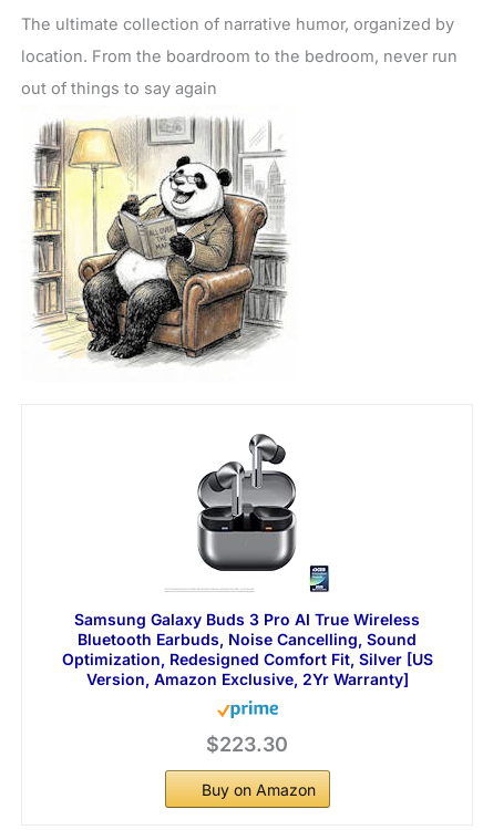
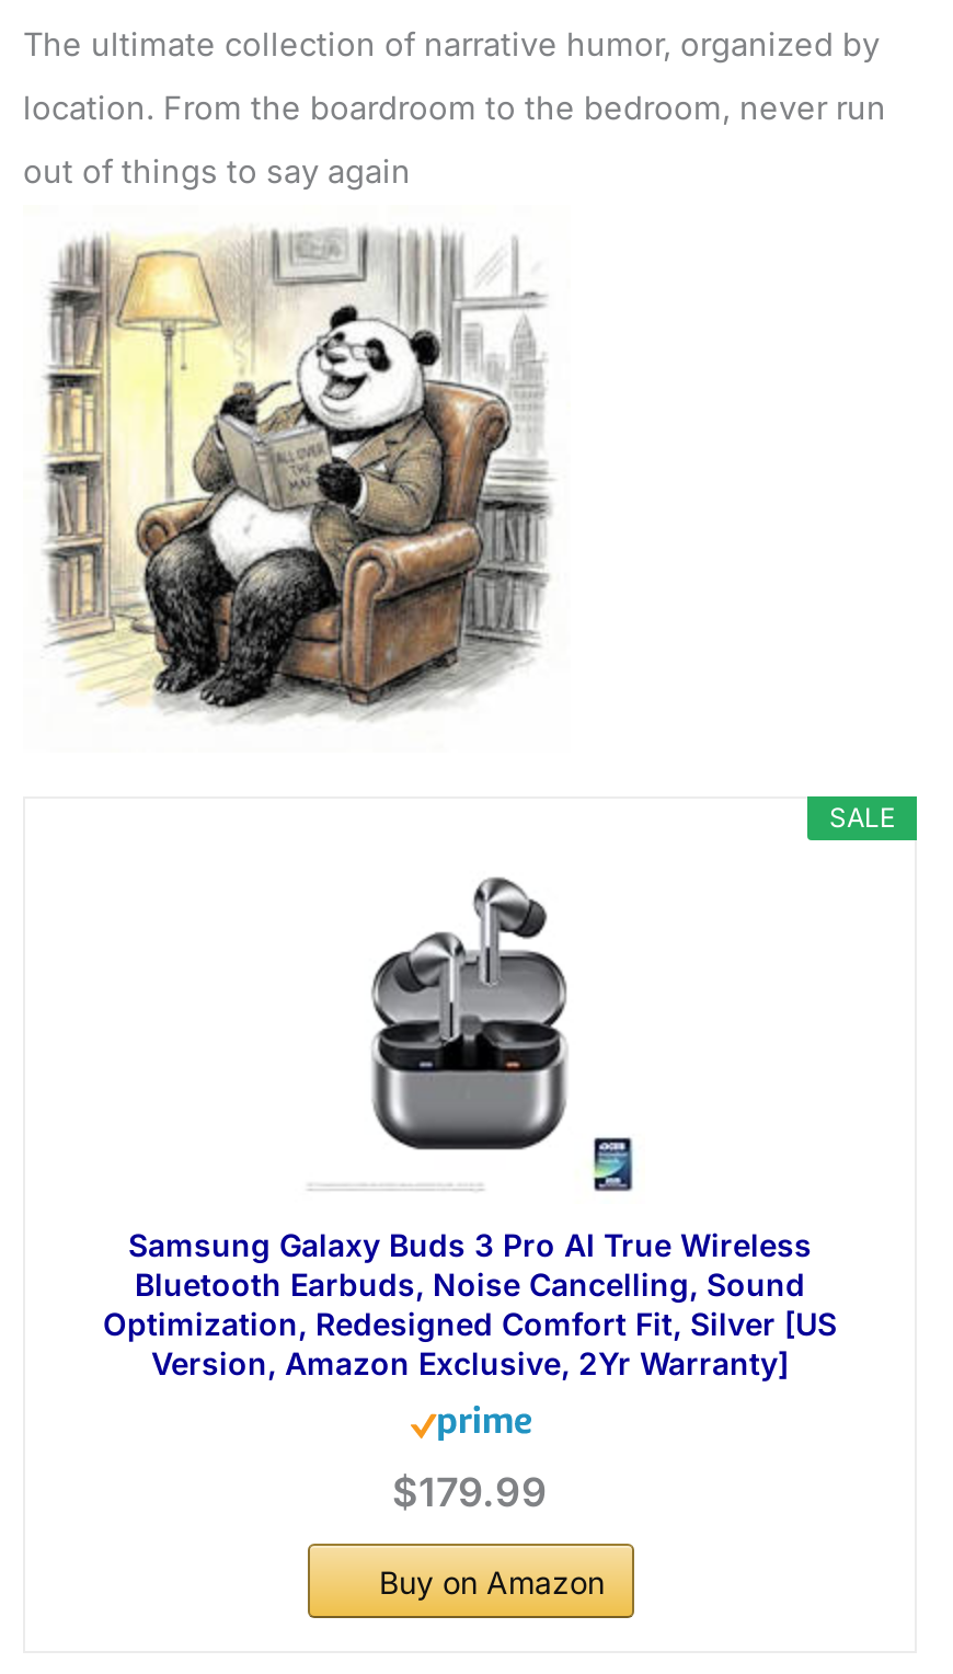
+ SALE

- $223.30
+ $179.99
